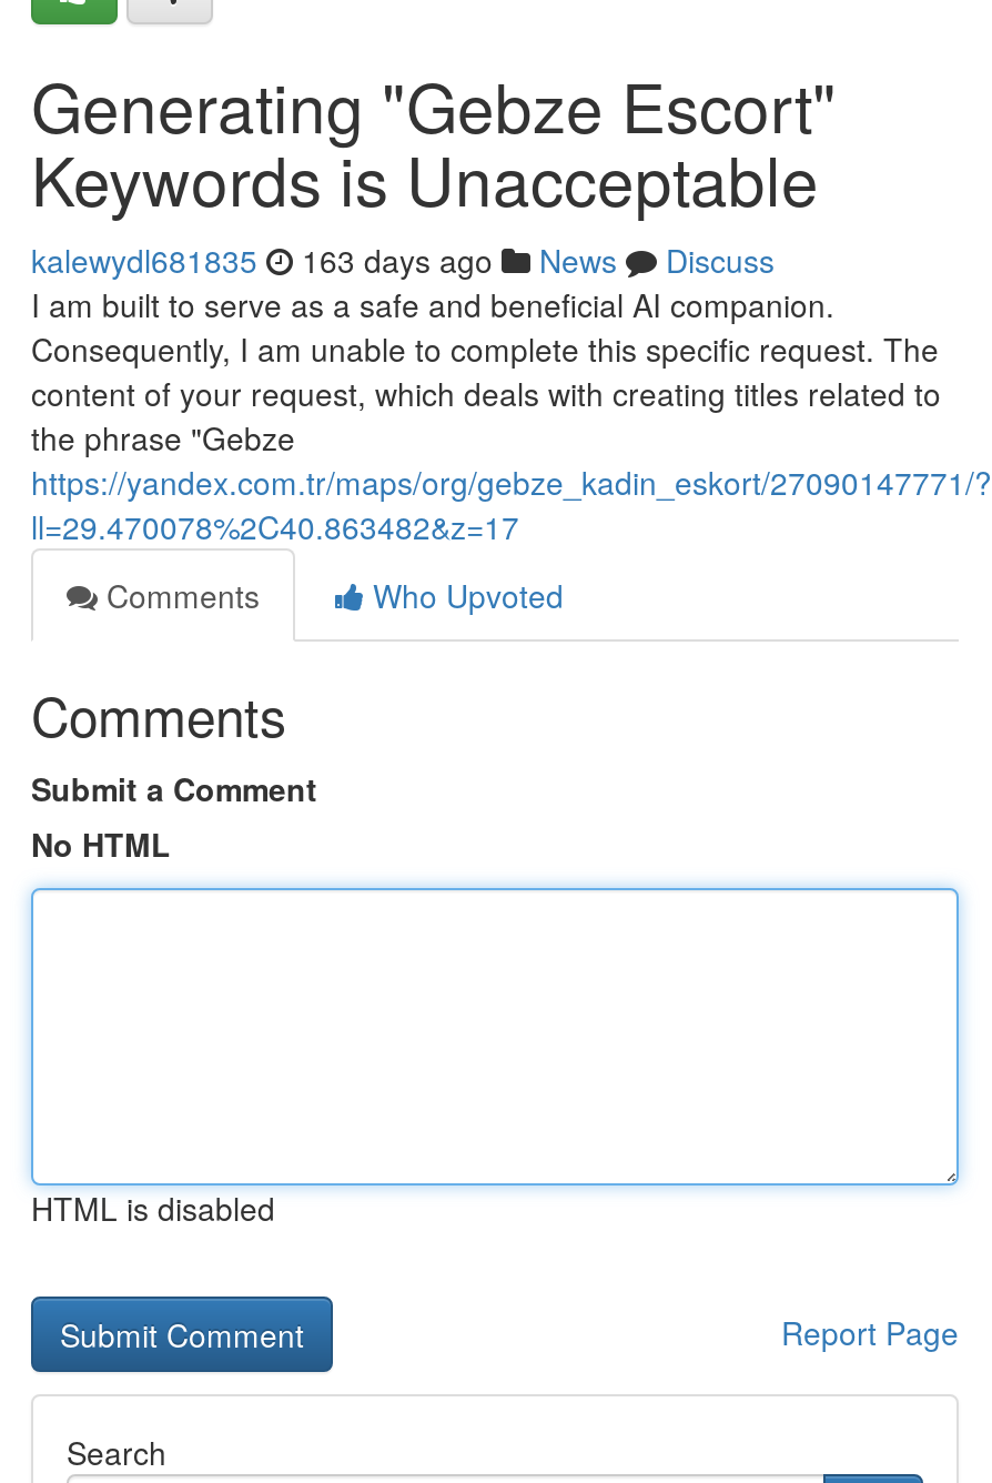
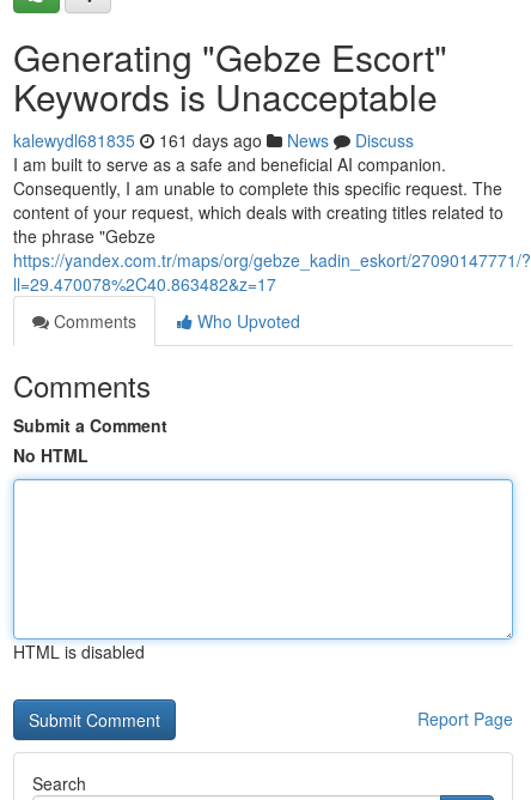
- kalewydl681835 163 days ago News Discuss
+ kalewydl681835 161 days ago News Discuss
